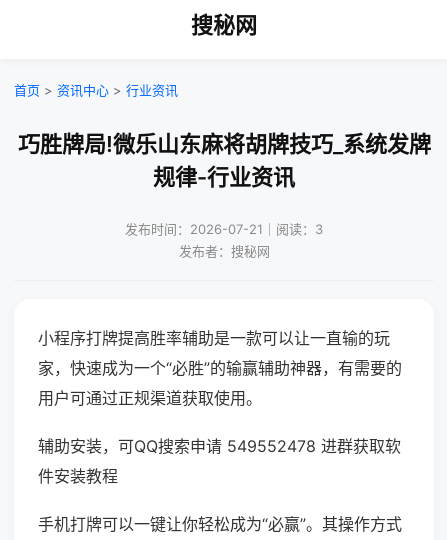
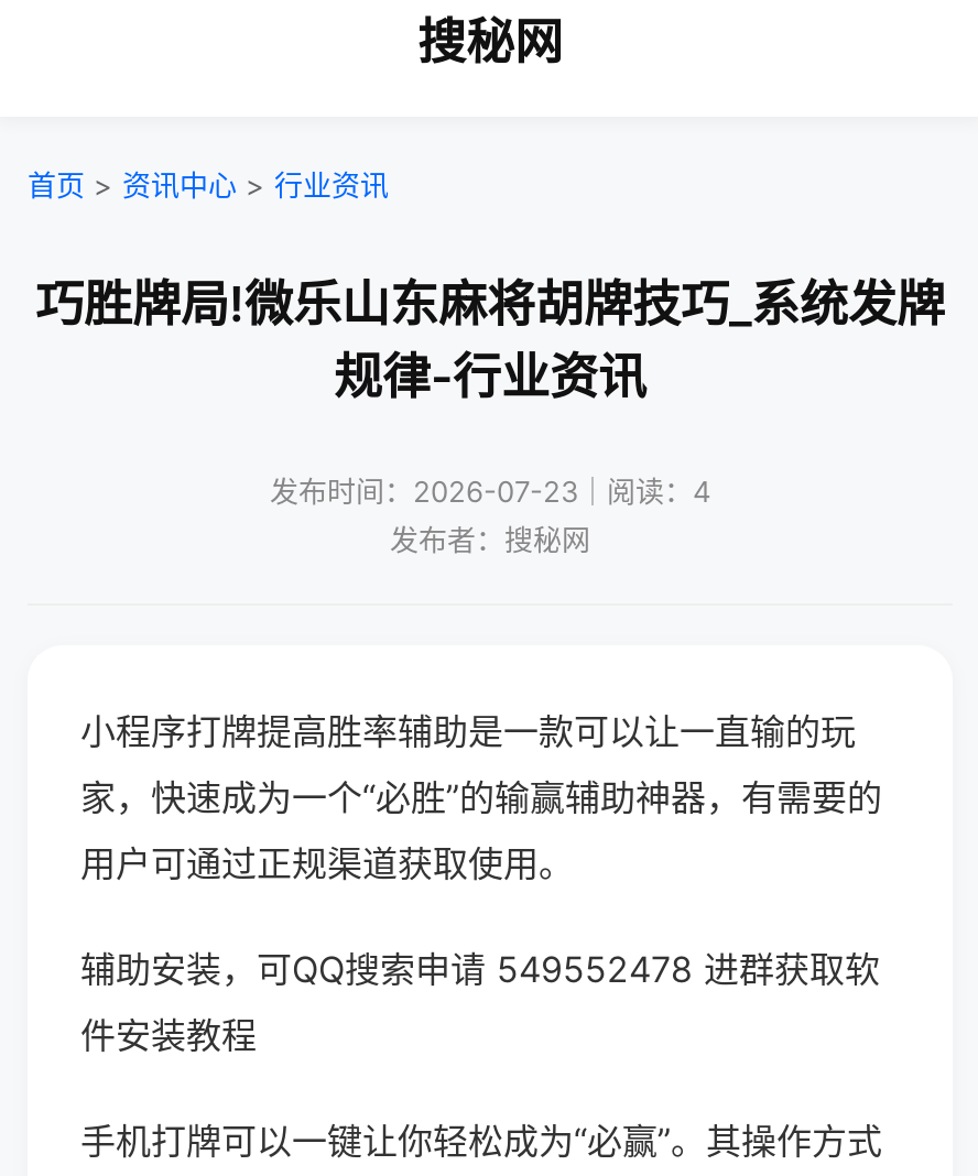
- 发布时间：2026-07-21｜阅读：3
+ 发布时间：2026-07-23｜阅读：4
